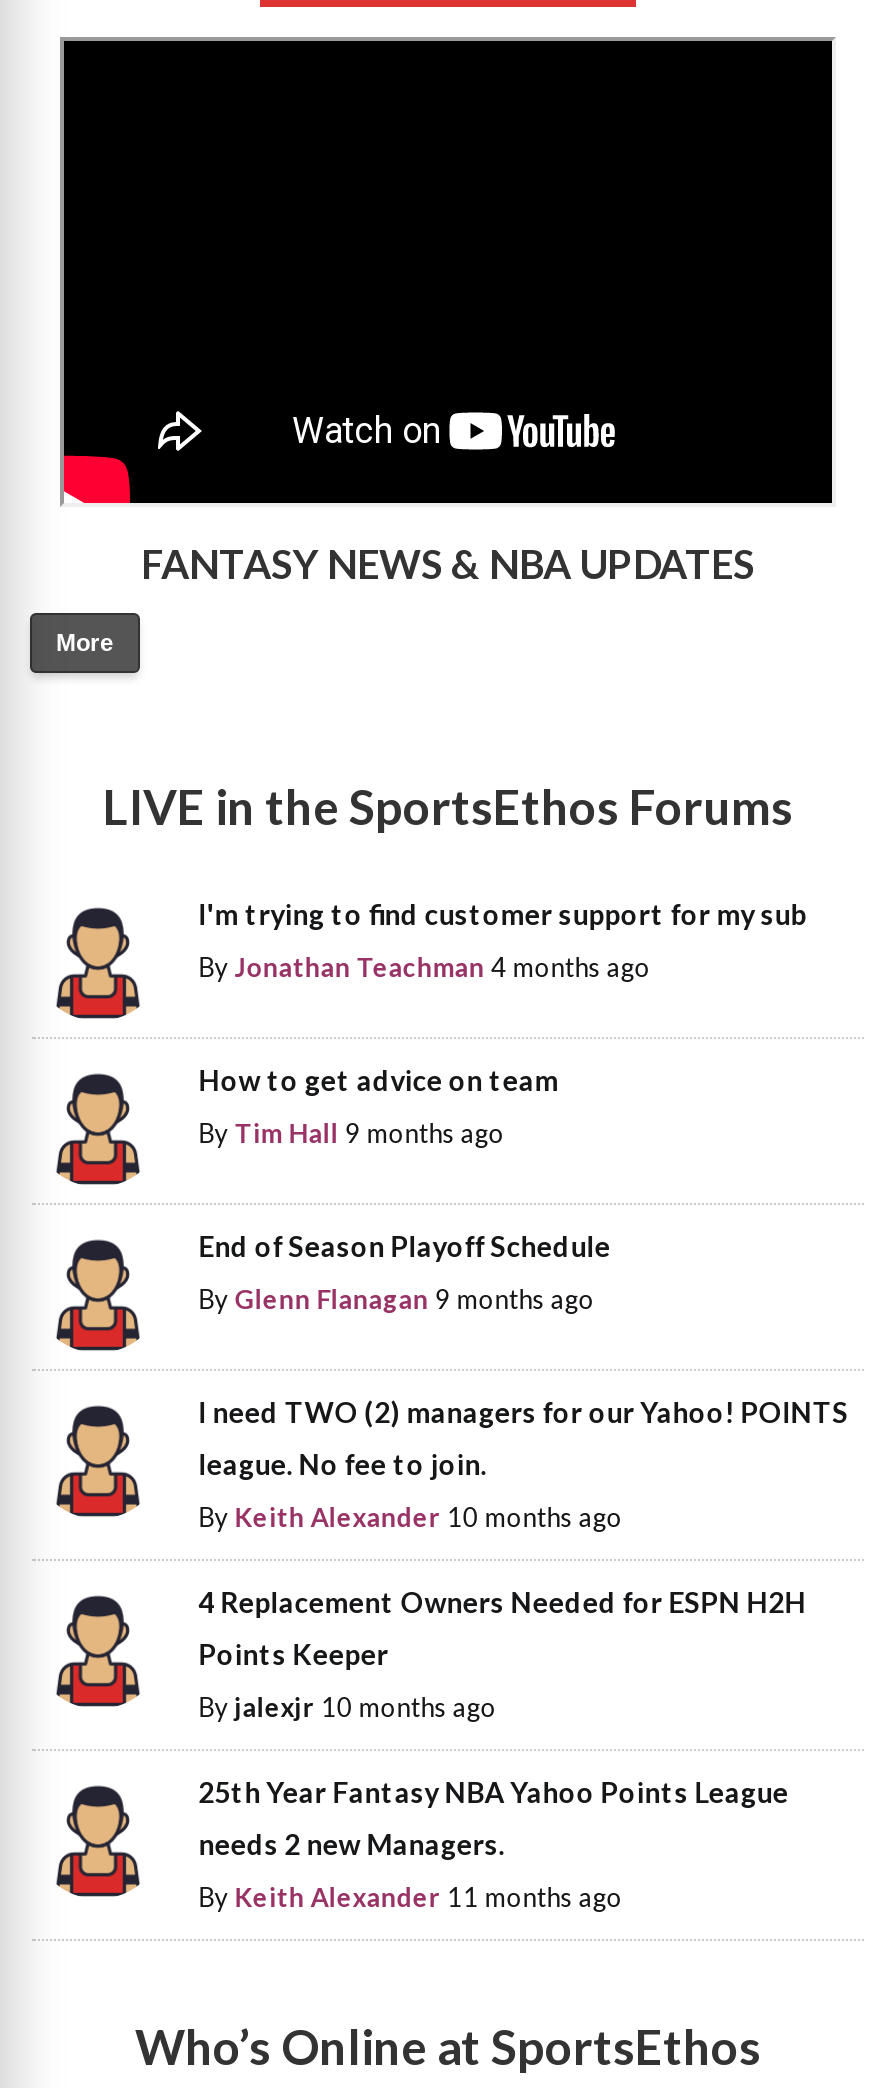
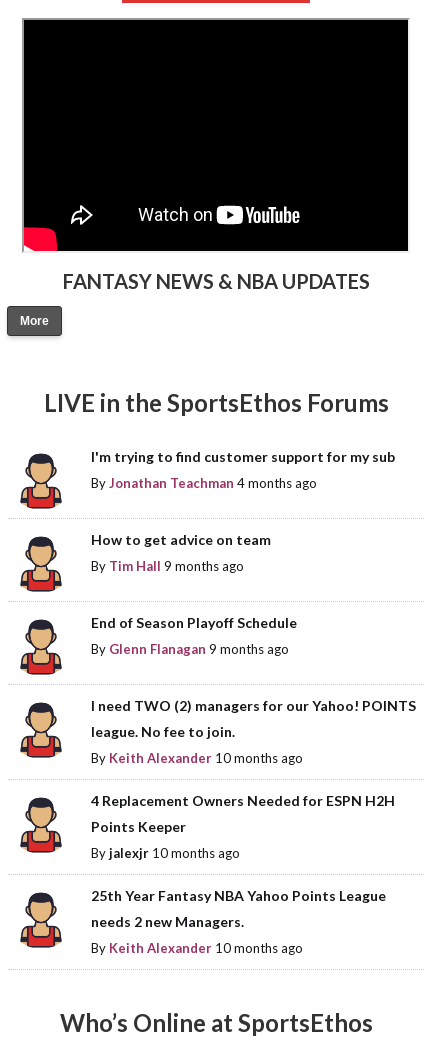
- By Keith Alexander 11 months ago
+ By Keith Alexander 10 months ago
